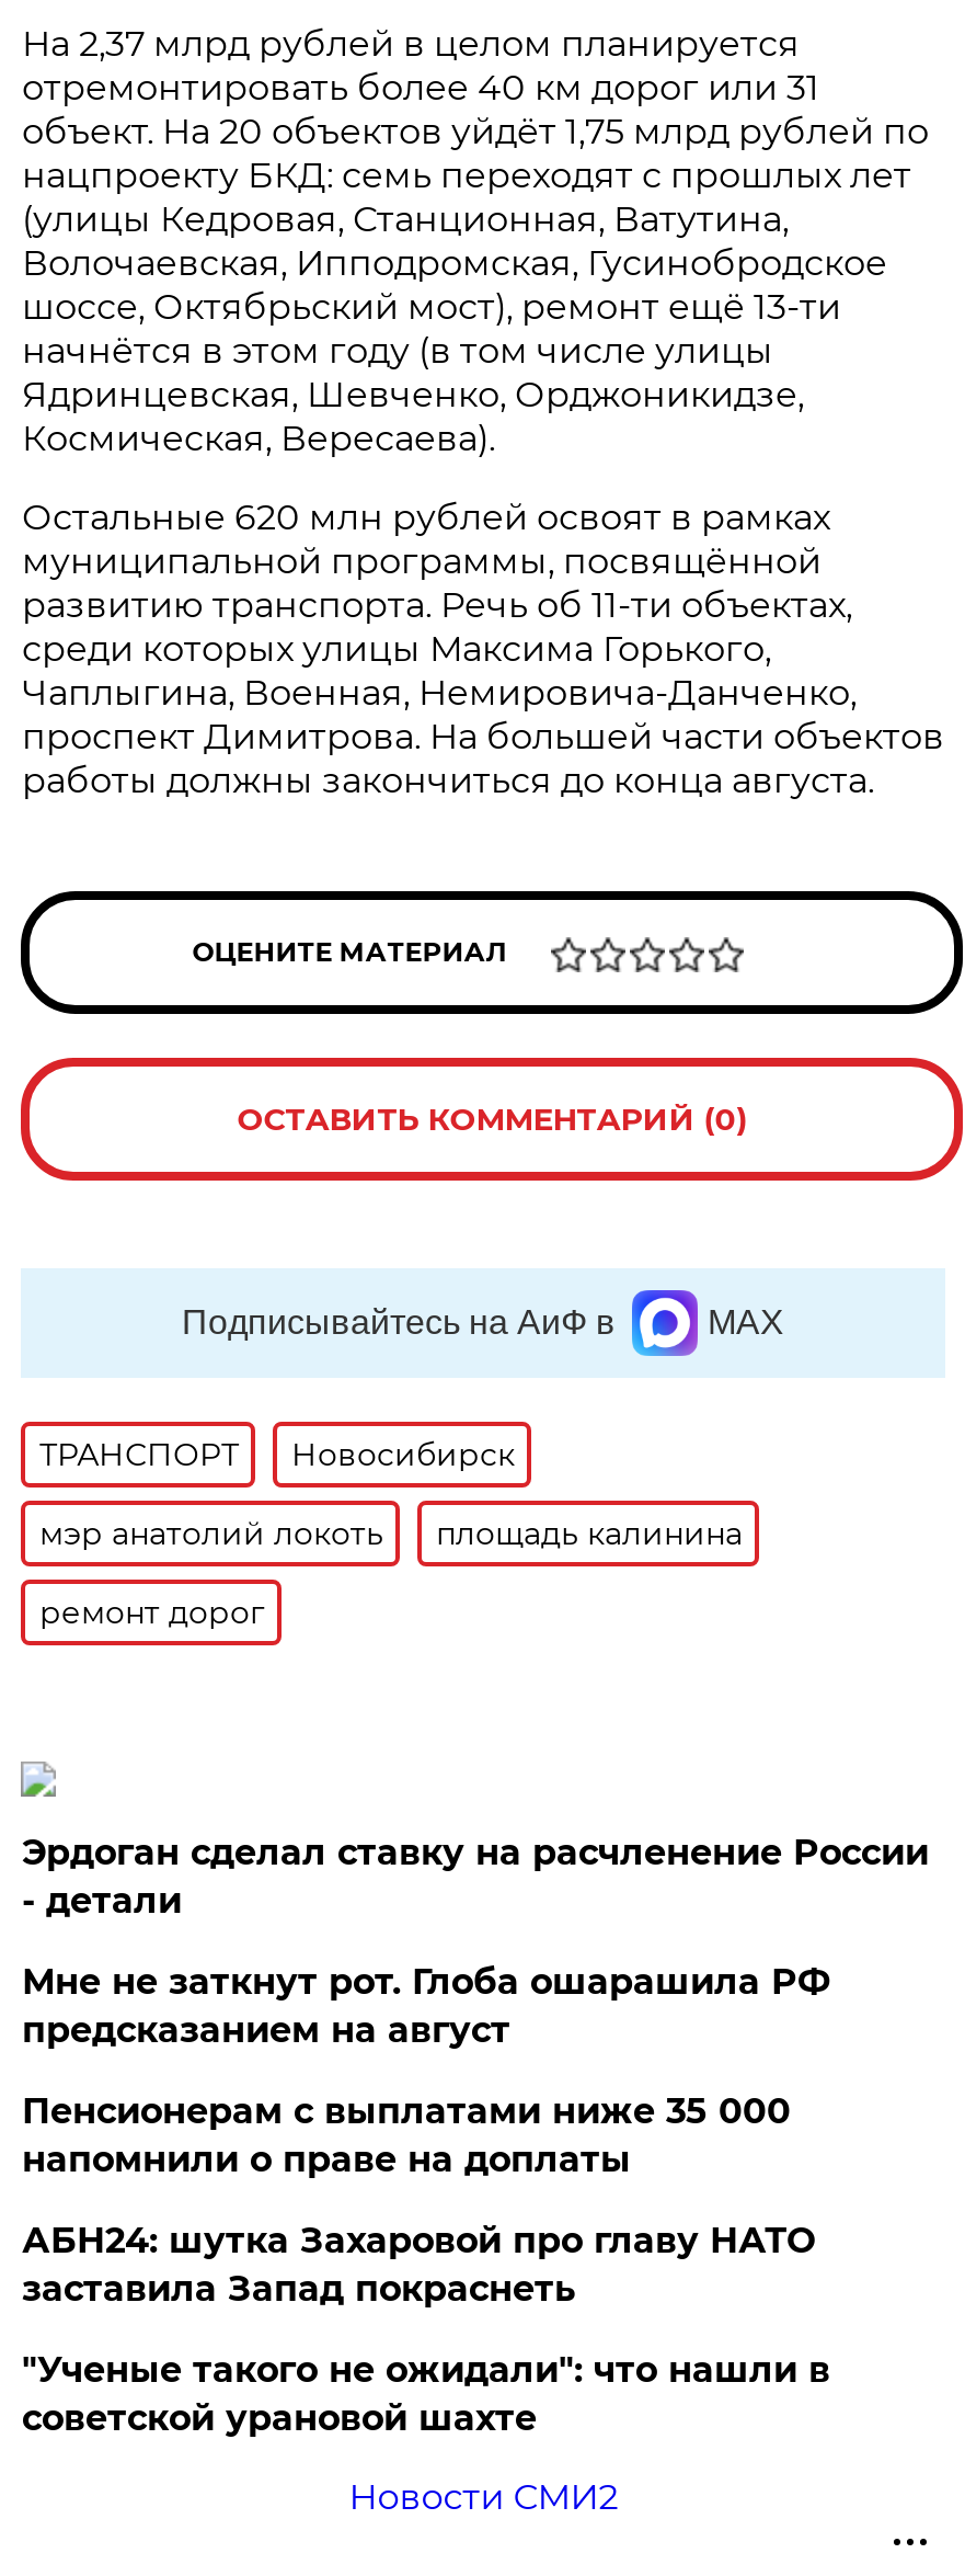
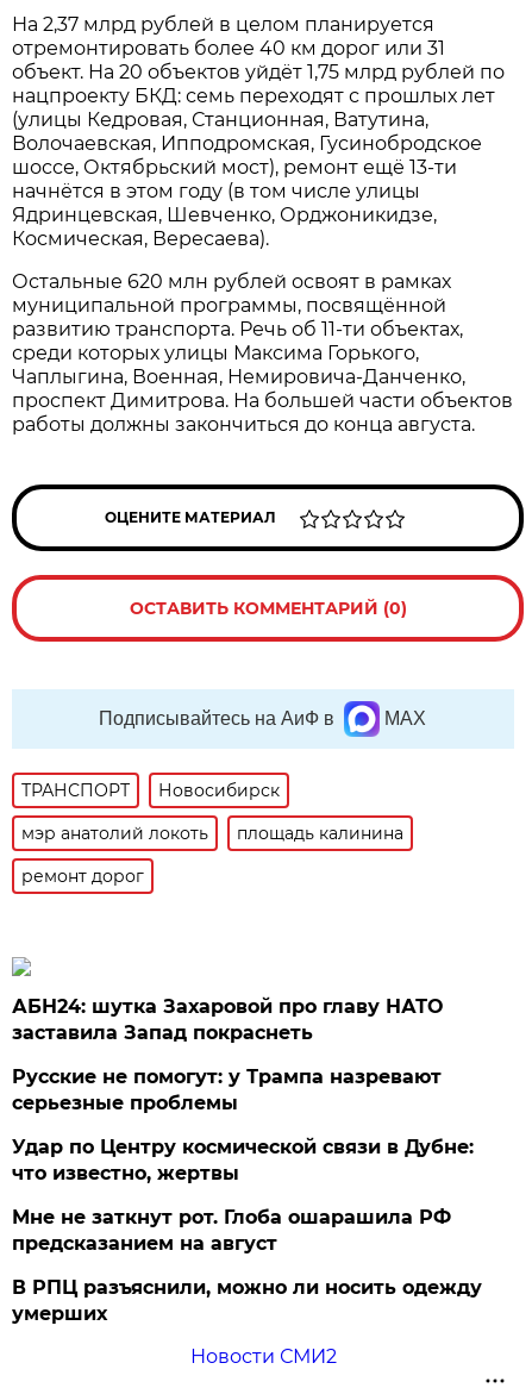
- Эрдоган сделал ставку на расчленение России
- - детали
- Пенсионерам с выплатами ниже 35 000
- напомнили о праве на доплаты

moved down: Мне не заткнут рот. Глоба ошарашила РФ | предсказанием на август

moved up: АБН24: шутка Захаровой про главу НАТО | заставила Запад покраснеть

- "Ученые такого не ожидали": что нашли в
- советской урановой шахте
+ Русские не помогут: у Трампа назревают
+ серьезные проблемы
+ Удар по Центру космической связи в Дубне:
+ что известно, жертвы
+ В РПЦ разъяснили, можно ли носить одежду
+ умерших
